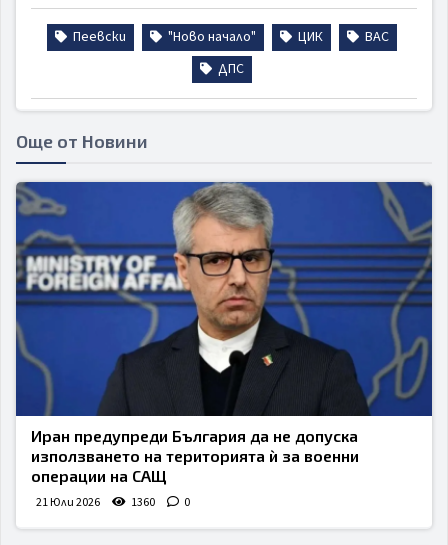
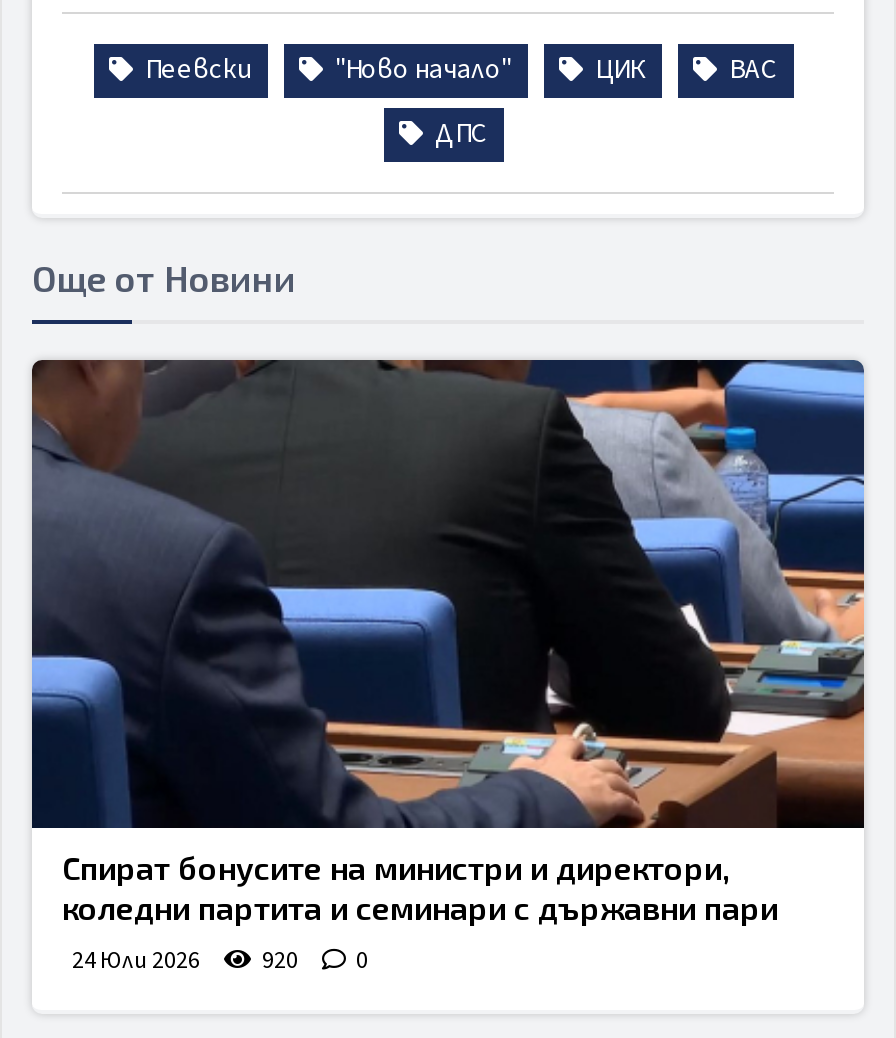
- [image]
- Иран предупреди България да не допуска
- използването на територията ѝ за военни
- операции на САЩ
+ [image]
+ Спират бонусите на министри и директори,
+ коледни партита и семинари с държавни пари

- 21 Юли 2026
- 1360
+ 24 Юли 2026
+ 920
